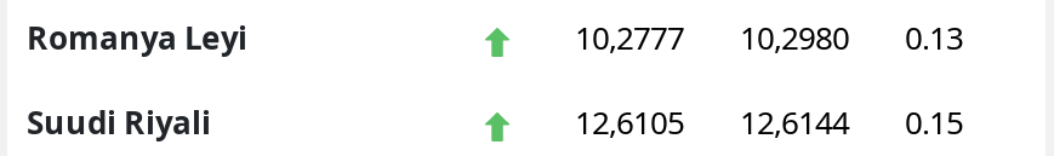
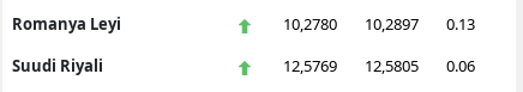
- 10,2777
+ 10,2780

- 10,2980
+ 10,2897

- 12,6105
+ 12,5769

- 12,6144
+ 12,5805

- 0.15
+ 0.06
